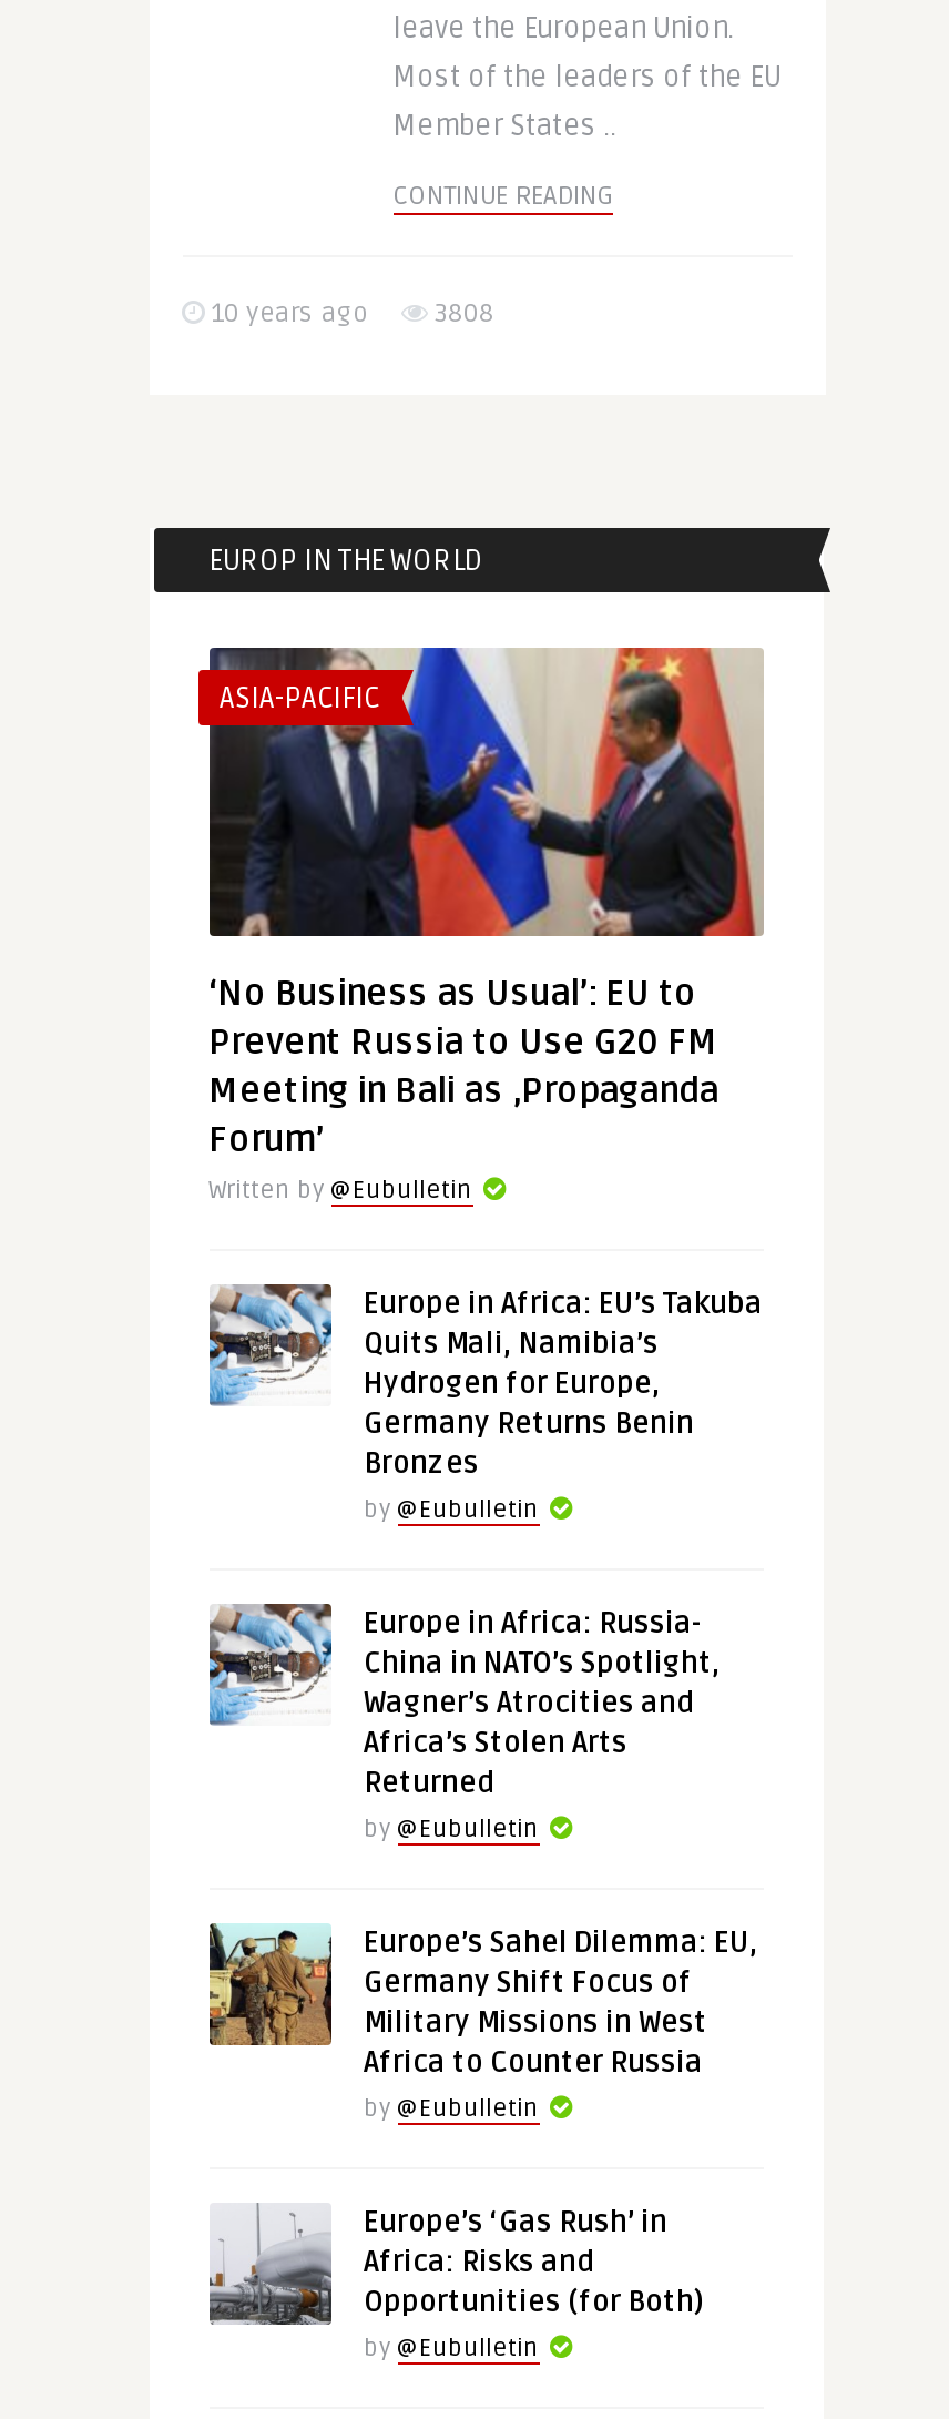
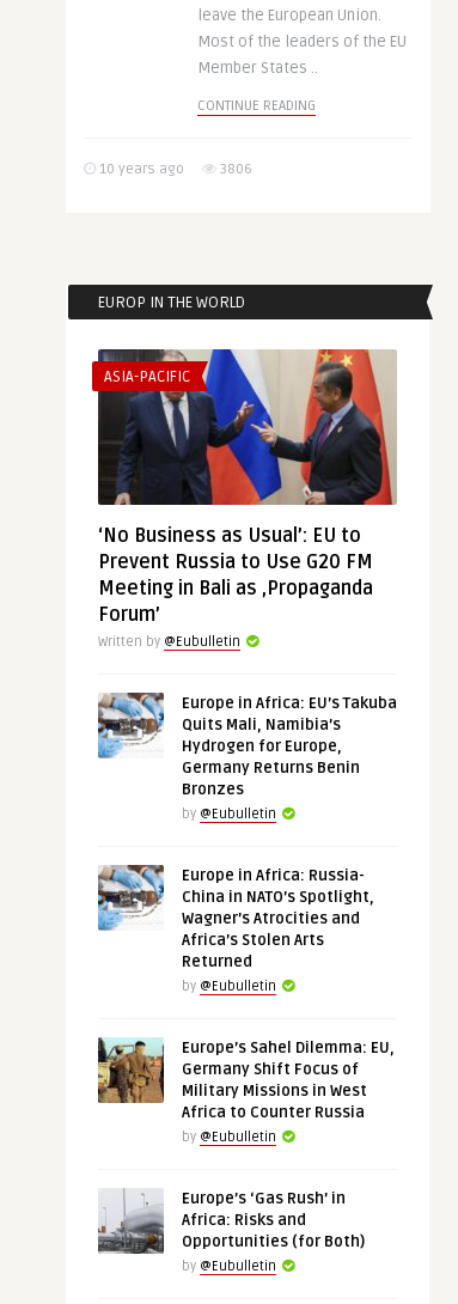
- 10 years ago 3808
+ 10 years ago 3806
